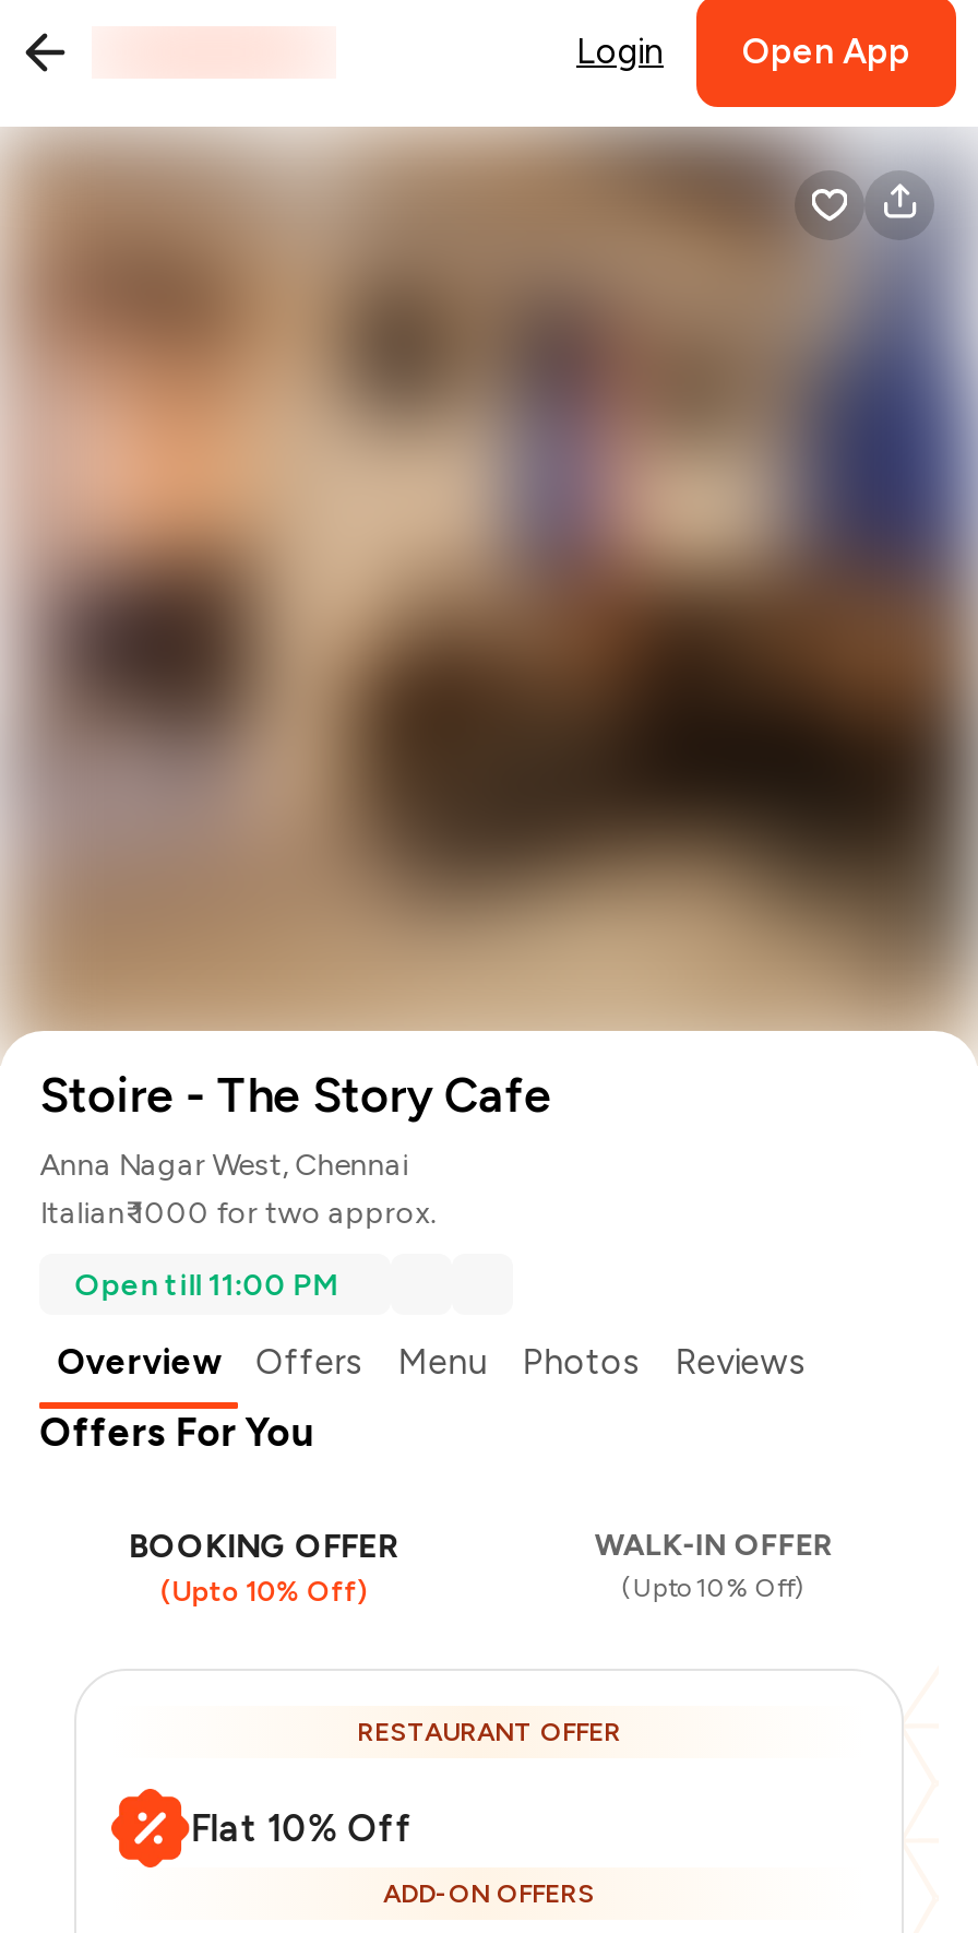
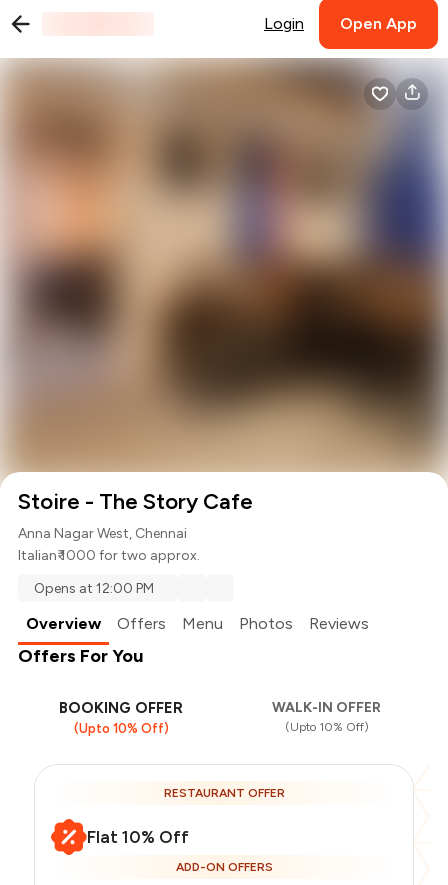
- Open till 11:00 PM
+ Opens at 12:00 PM
